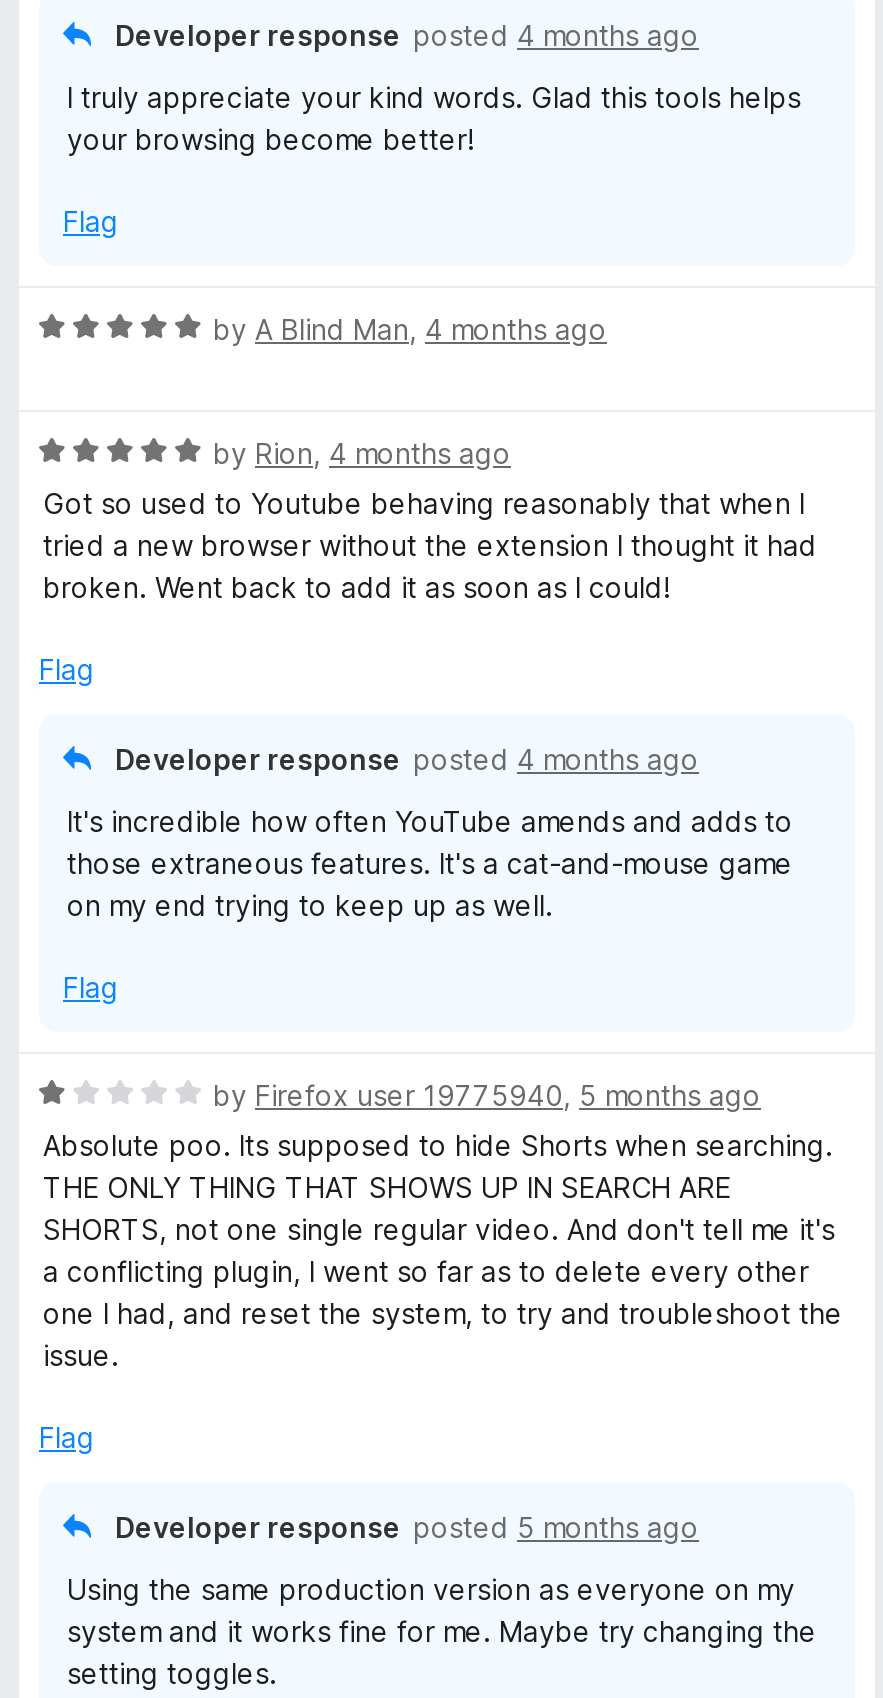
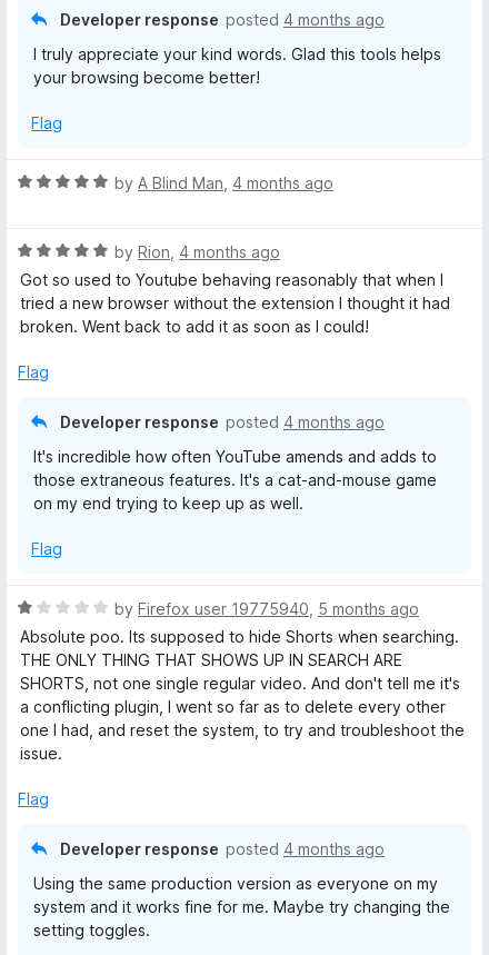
- Developer response posted 5 months ago
+ Developer response posted 4 months ago
